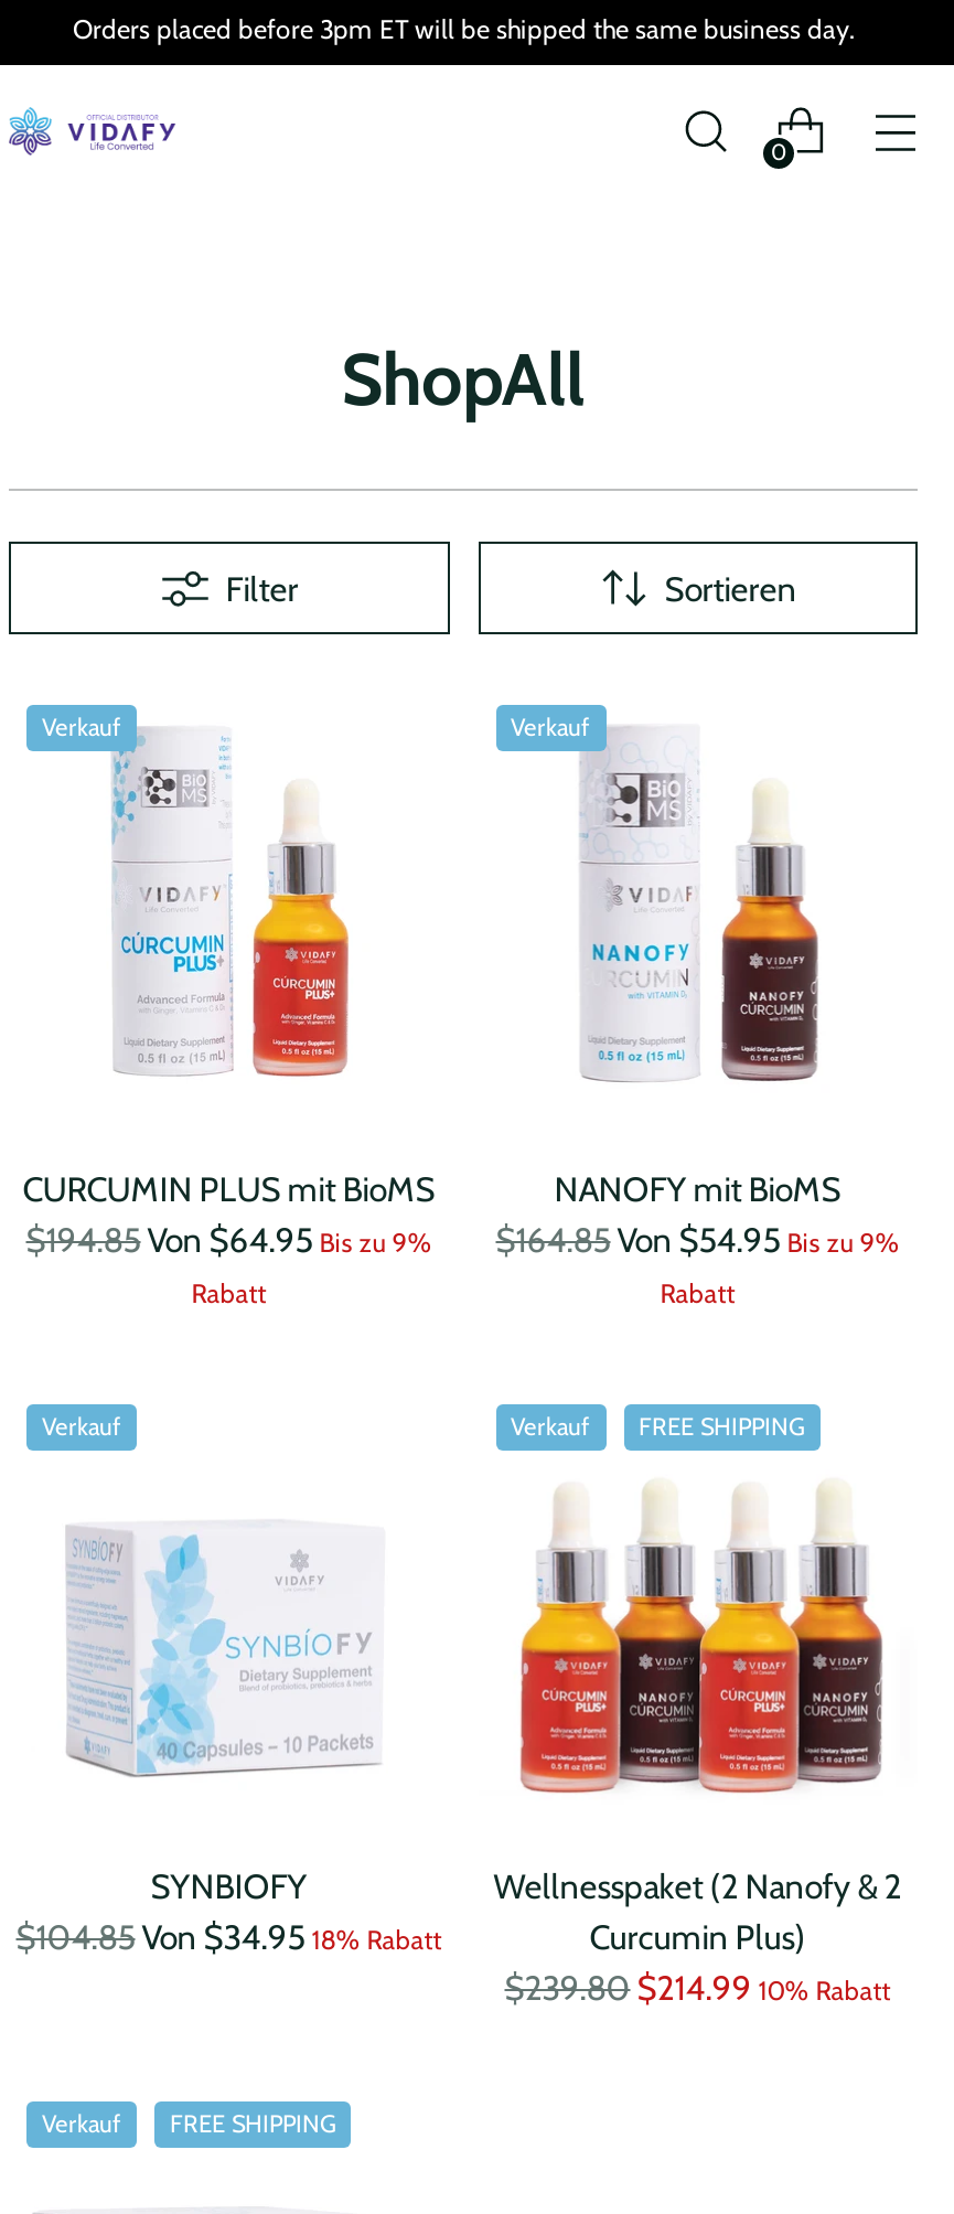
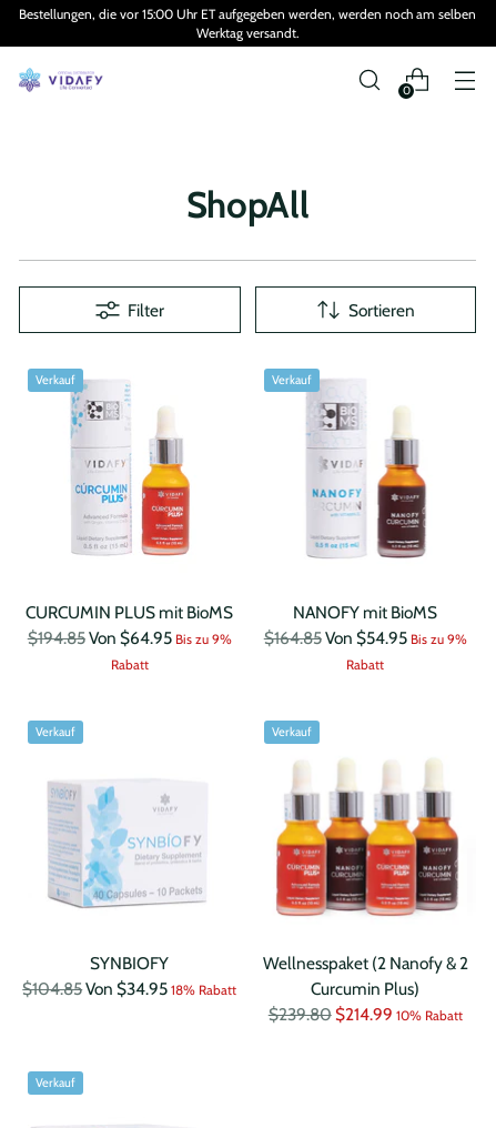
- Orders placed before 3pm ET will be shipped the same business day.
+ Bestellungen, die vor 15:00 Uhr ET aufgegeben werden, werden noch am selben
+ Werktag versandt.

- FREE SHIPPING

- FREE SHIPPING
